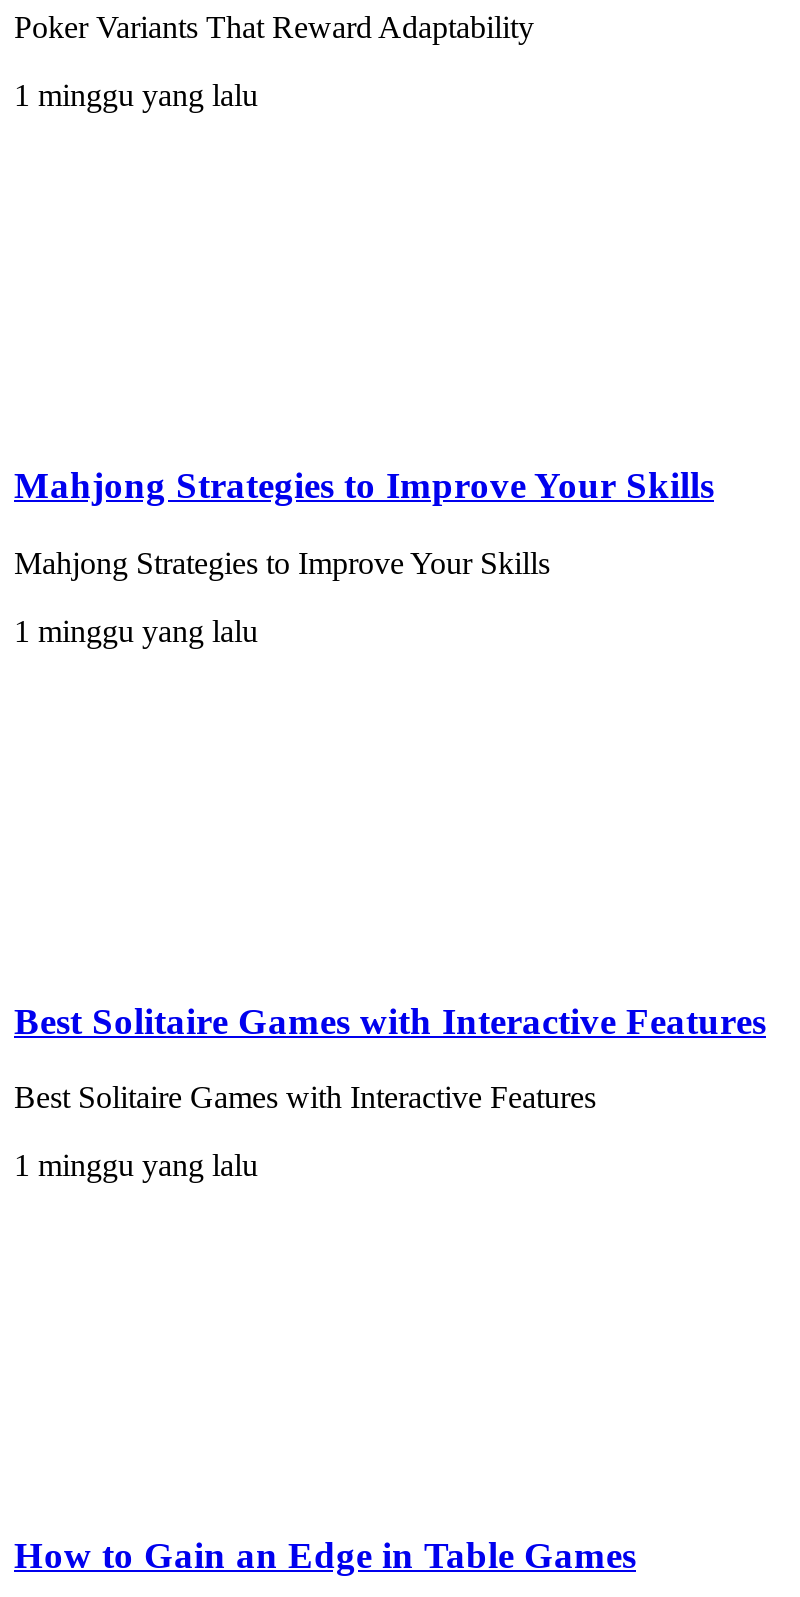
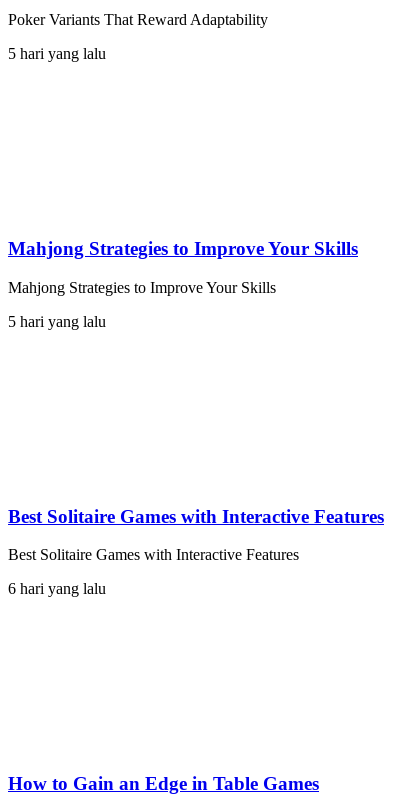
- 1 minggu yang lalu
+ 5 hari yang lalu

- 1 minggu yang lalu
+ 5 hari yang lalu

- 1 minggu yang lalu
+ 6 hari yang lalu
